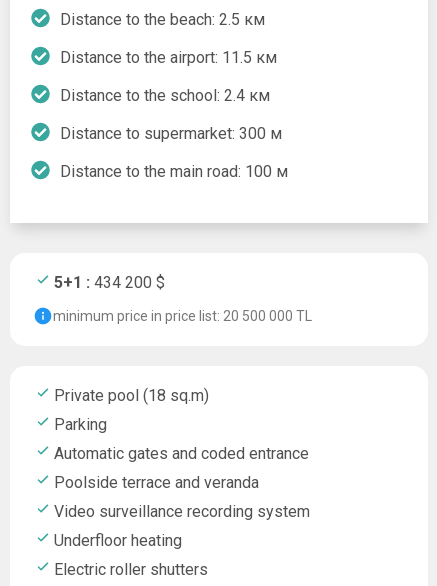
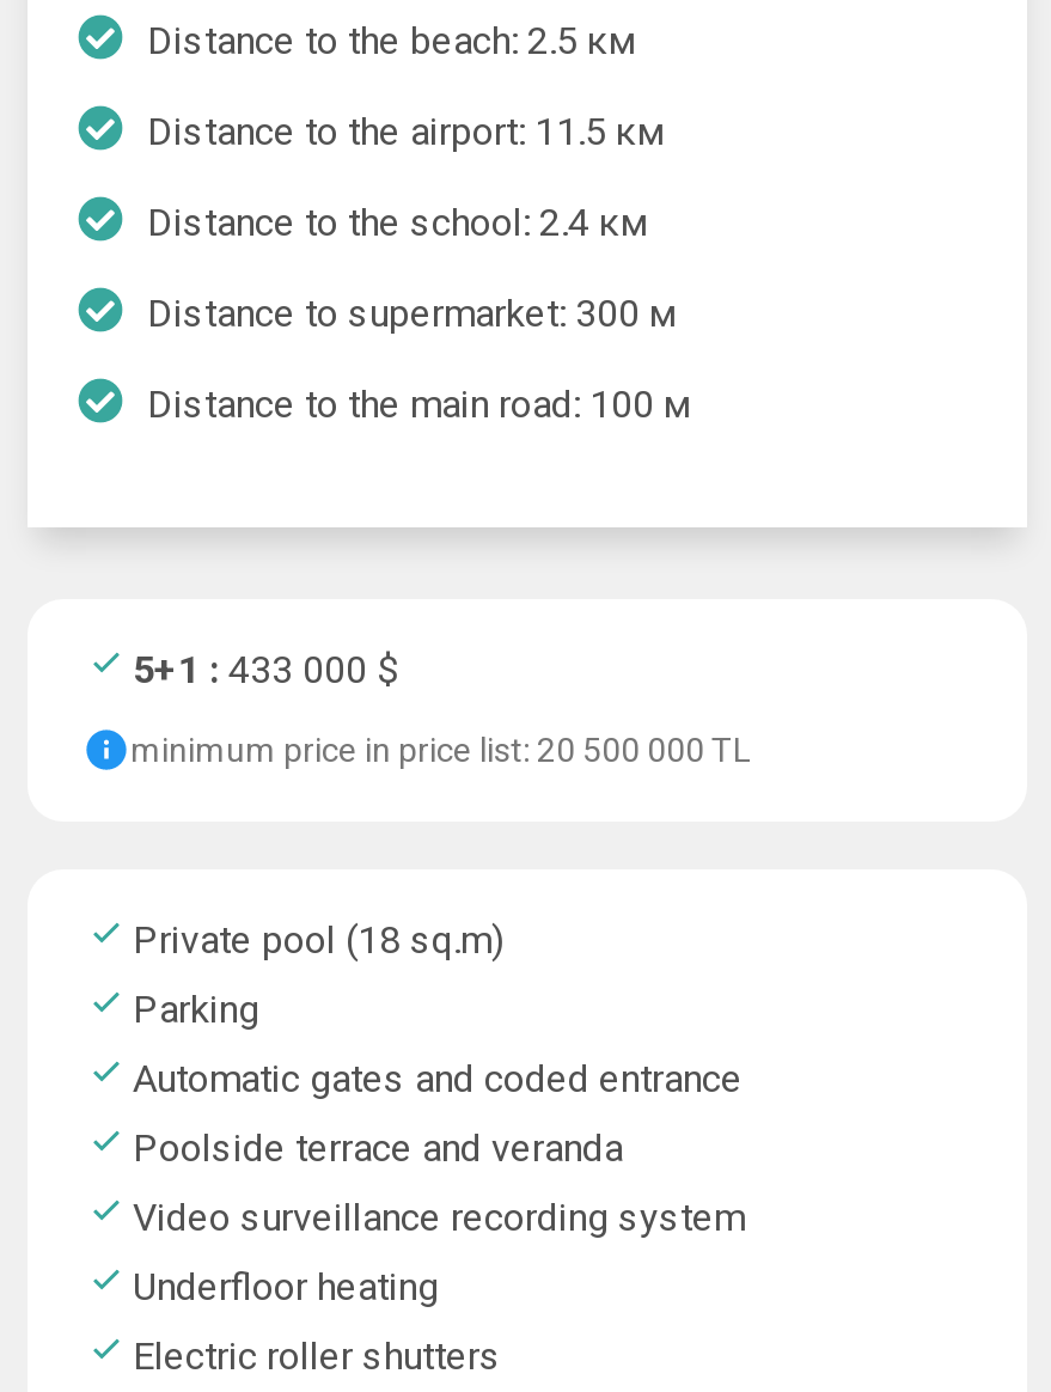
- 5+1 : 434 200 $
+ 5+1 : 433 000 $
